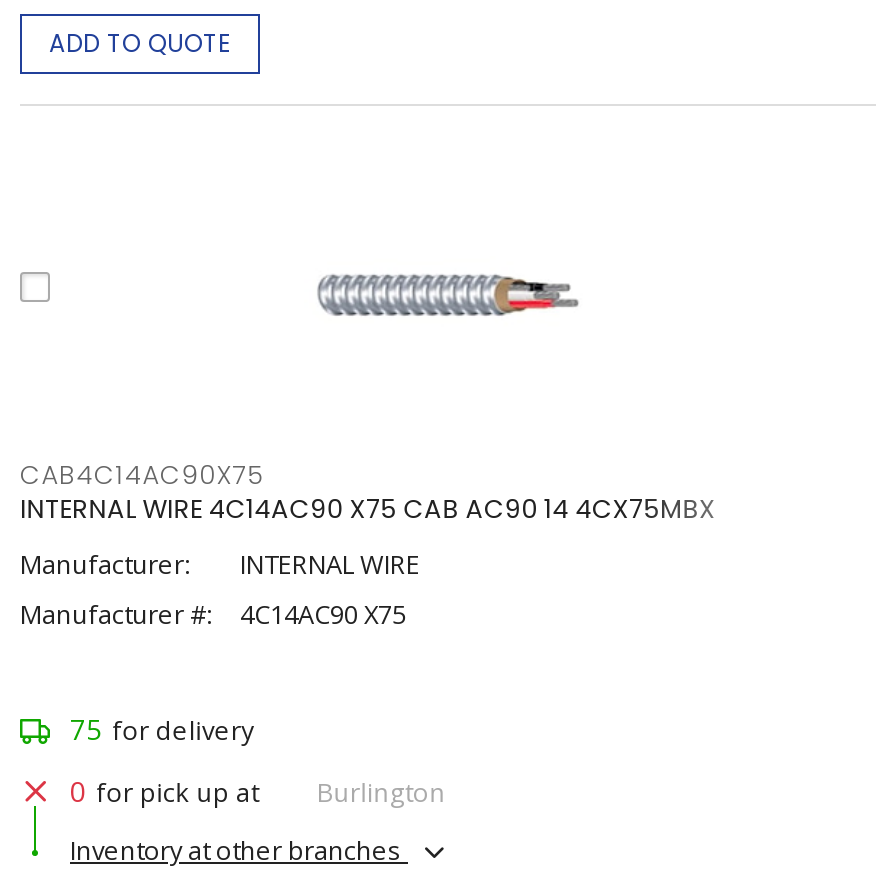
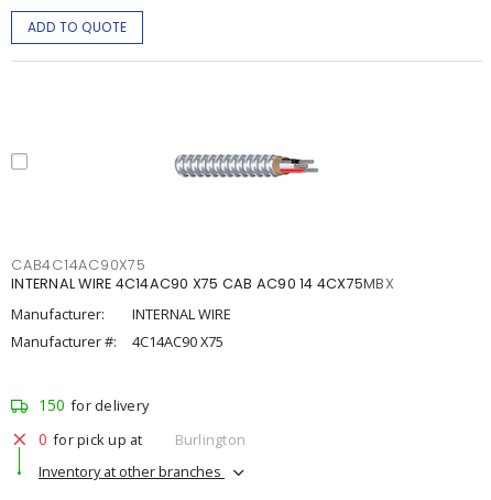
- 75 for delivery
+ 150 for delivery
